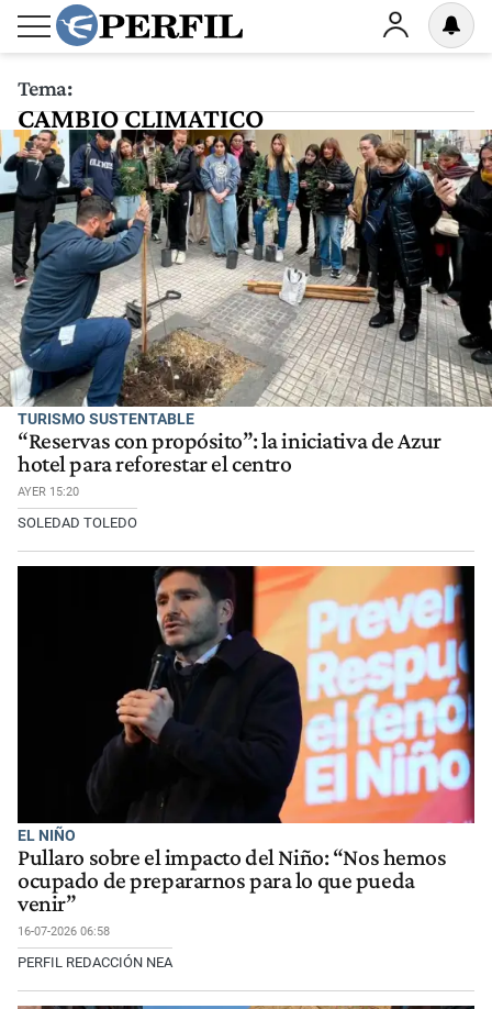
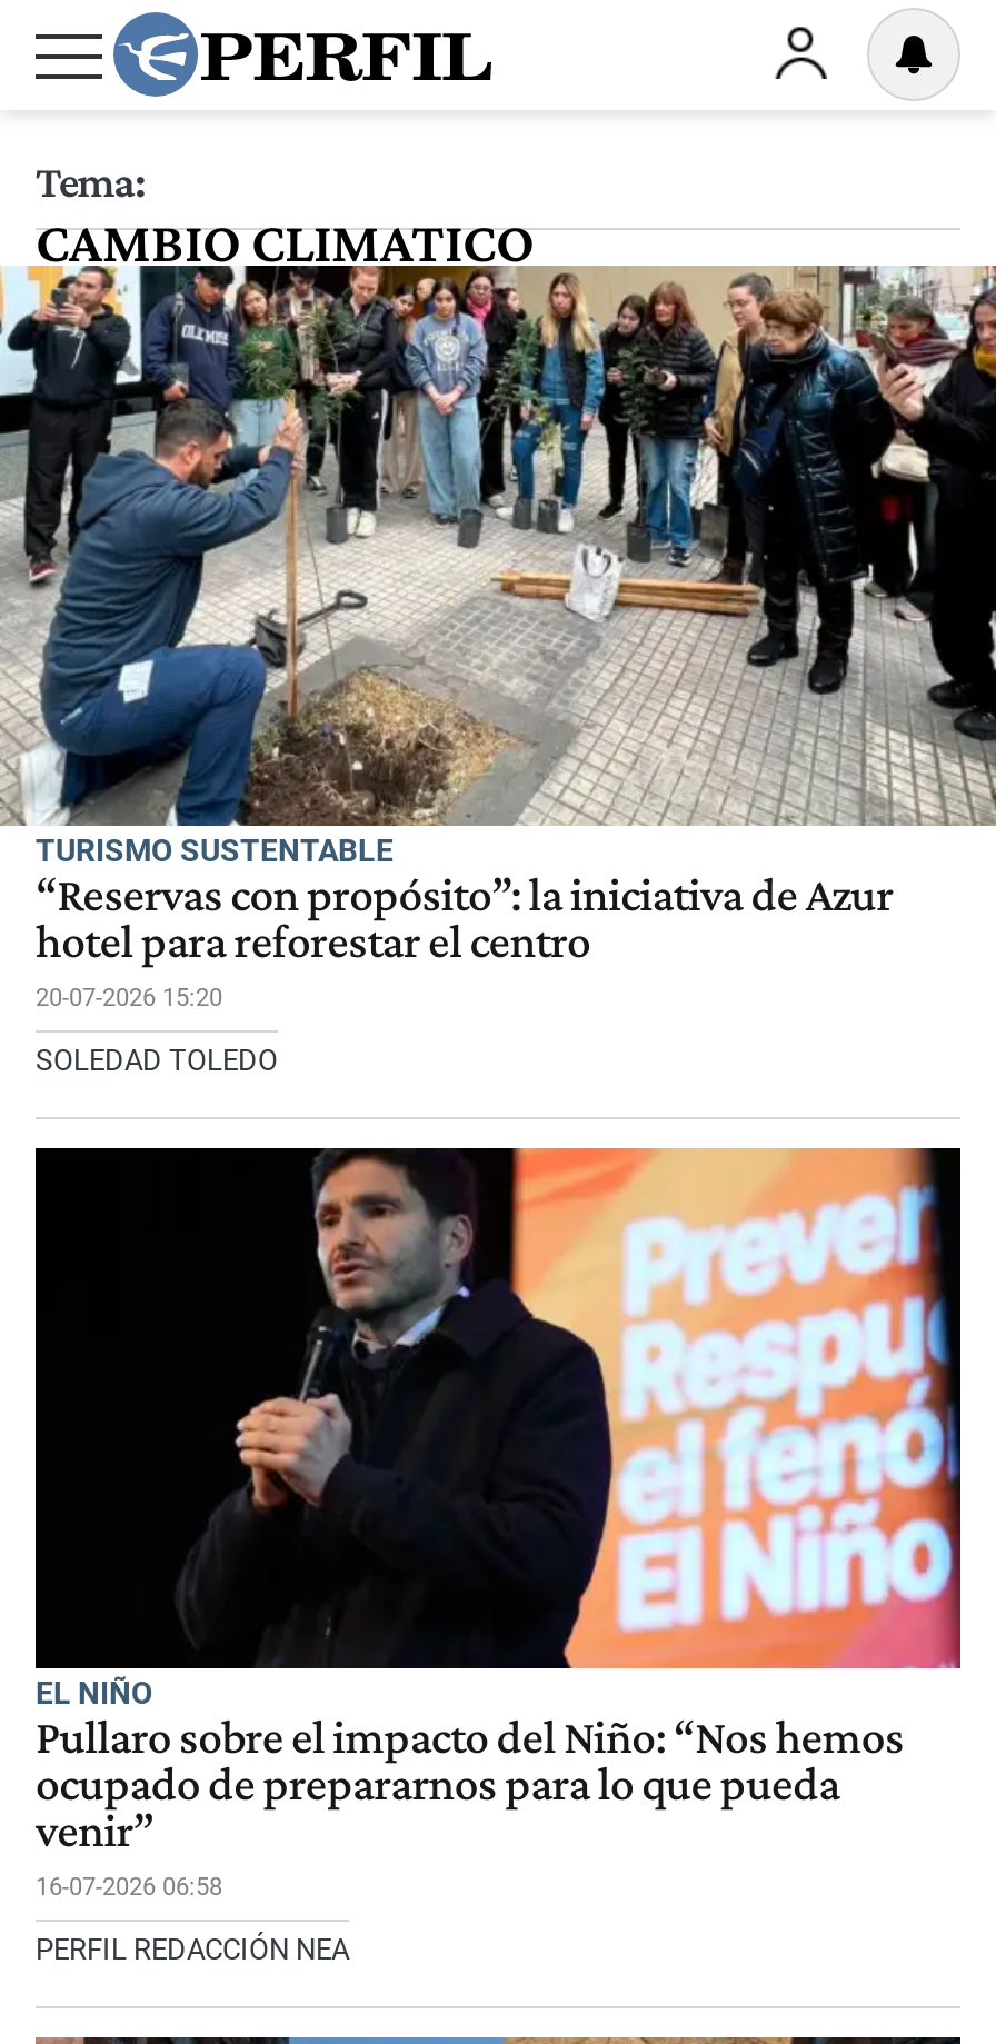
- AYER 15:20
+ 20-07-2026 15:20
